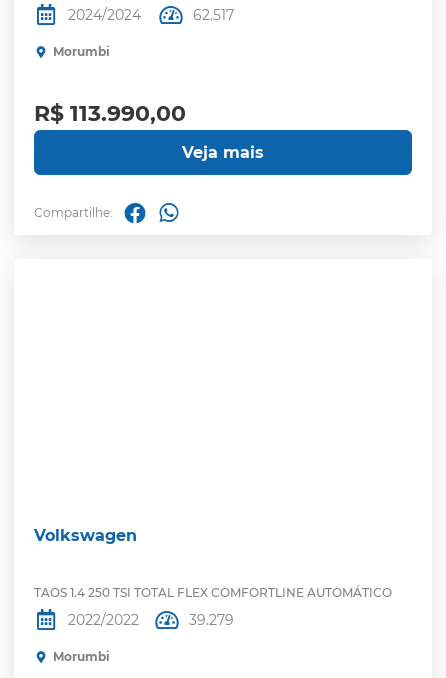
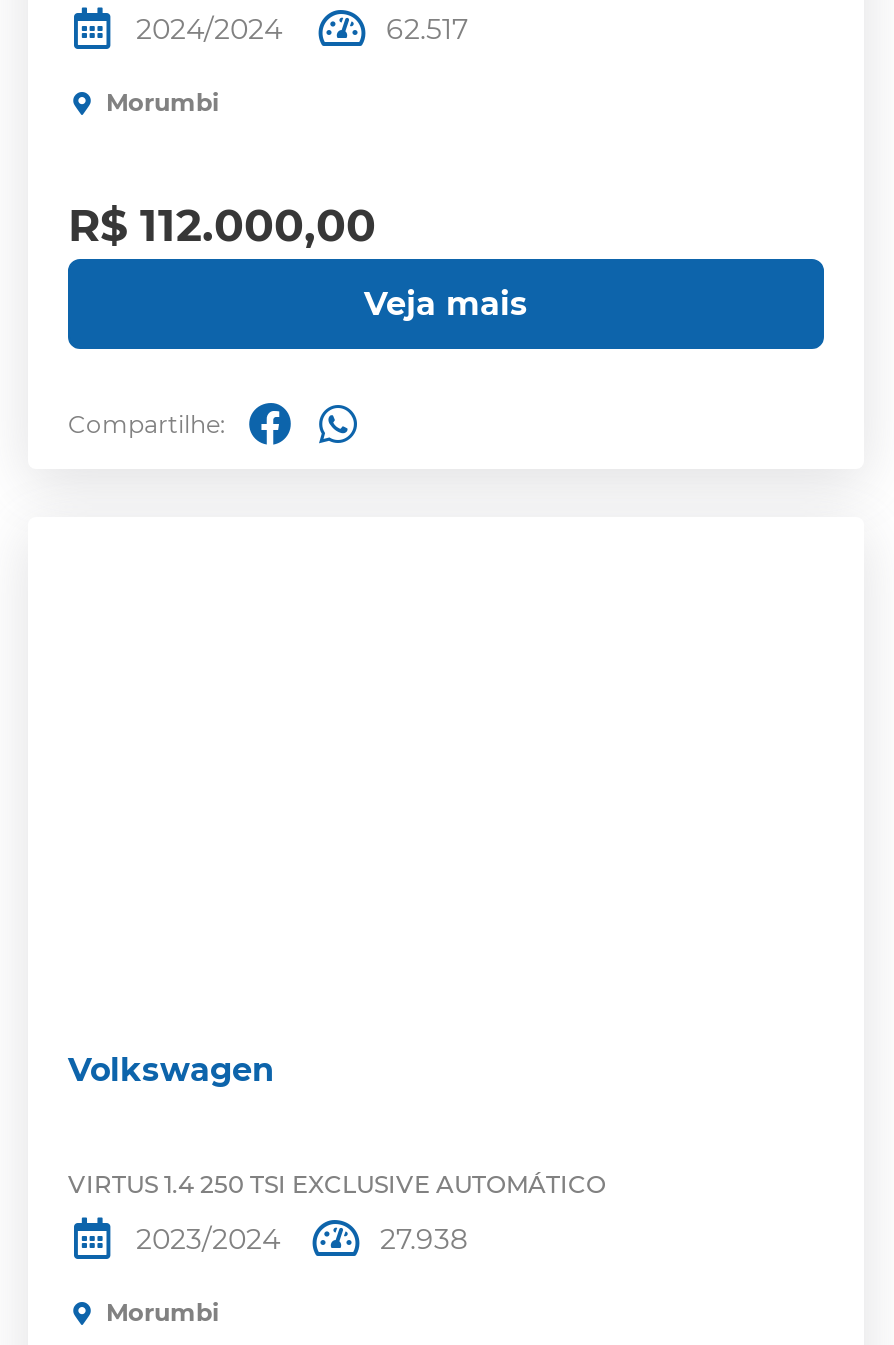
- R$ 113.990,00
+ R$ 112.000,00

- TAOS 1.4 250 TSI TOTAL FLEX COMFORTLINE AUTOMÁTICO
+ VIRTUS 1.4 250 TSI EXCLUSIVE AUTOMÁTICO

- 2022/2022
- 39.279
+ 2023/2024
+ 27.938
